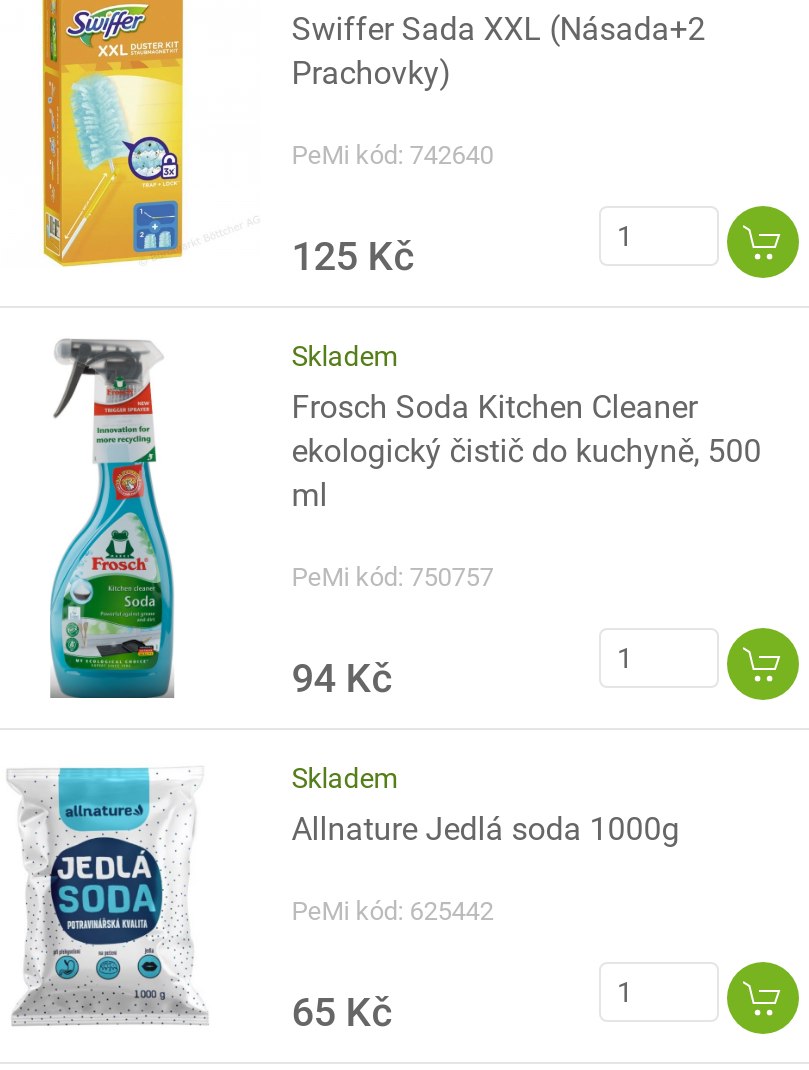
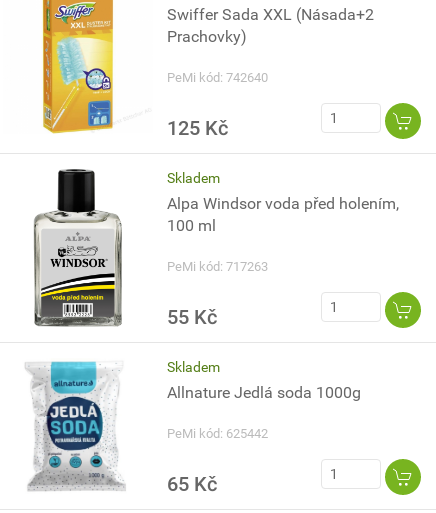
- [image]
+ [image]

- Frosch Soda Kitchen Cleaner
- ekologický čistič do kuchyně, 500
- ml
+ Alpa Windsor voda před holením,
+ 100 ml

- PeMi kód: 750757
+ PeMi kód: 717263

- 94 Kč
+ 55 Kč
